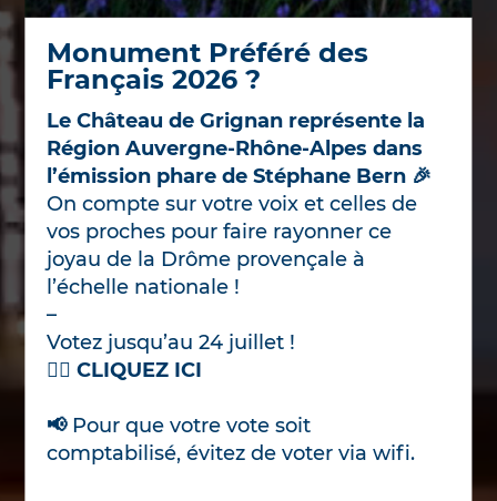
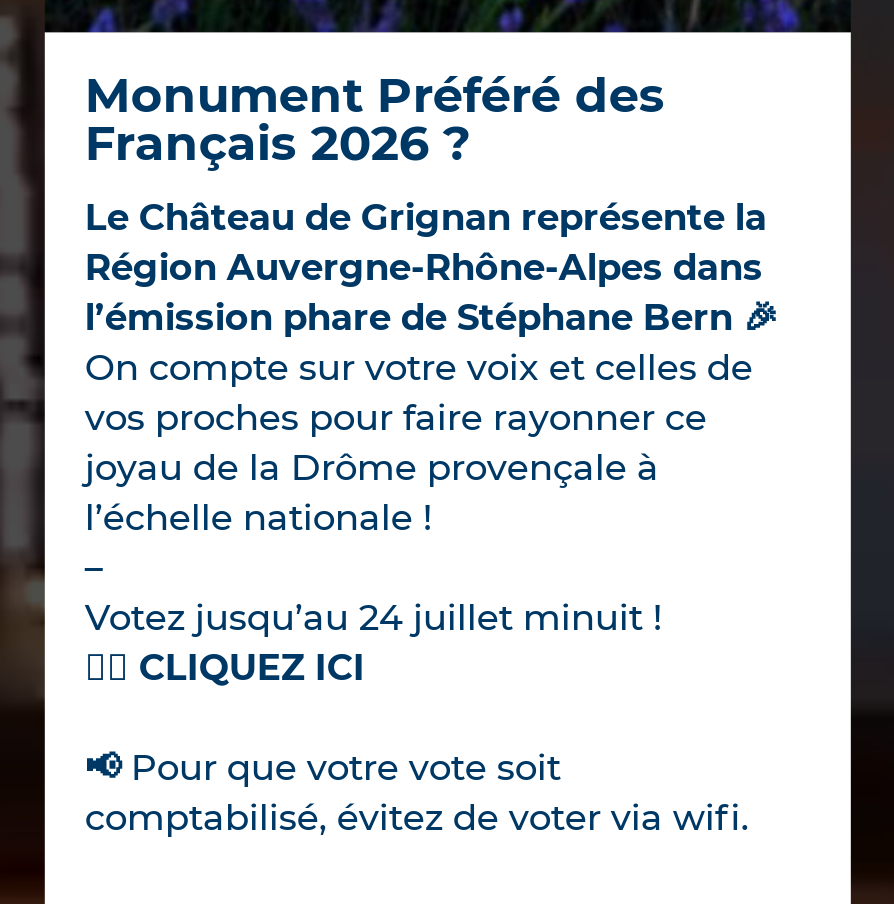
- Votez jusqu’au 24 juillet !
+ Votez jusqu’au 24 juillet minuit !
